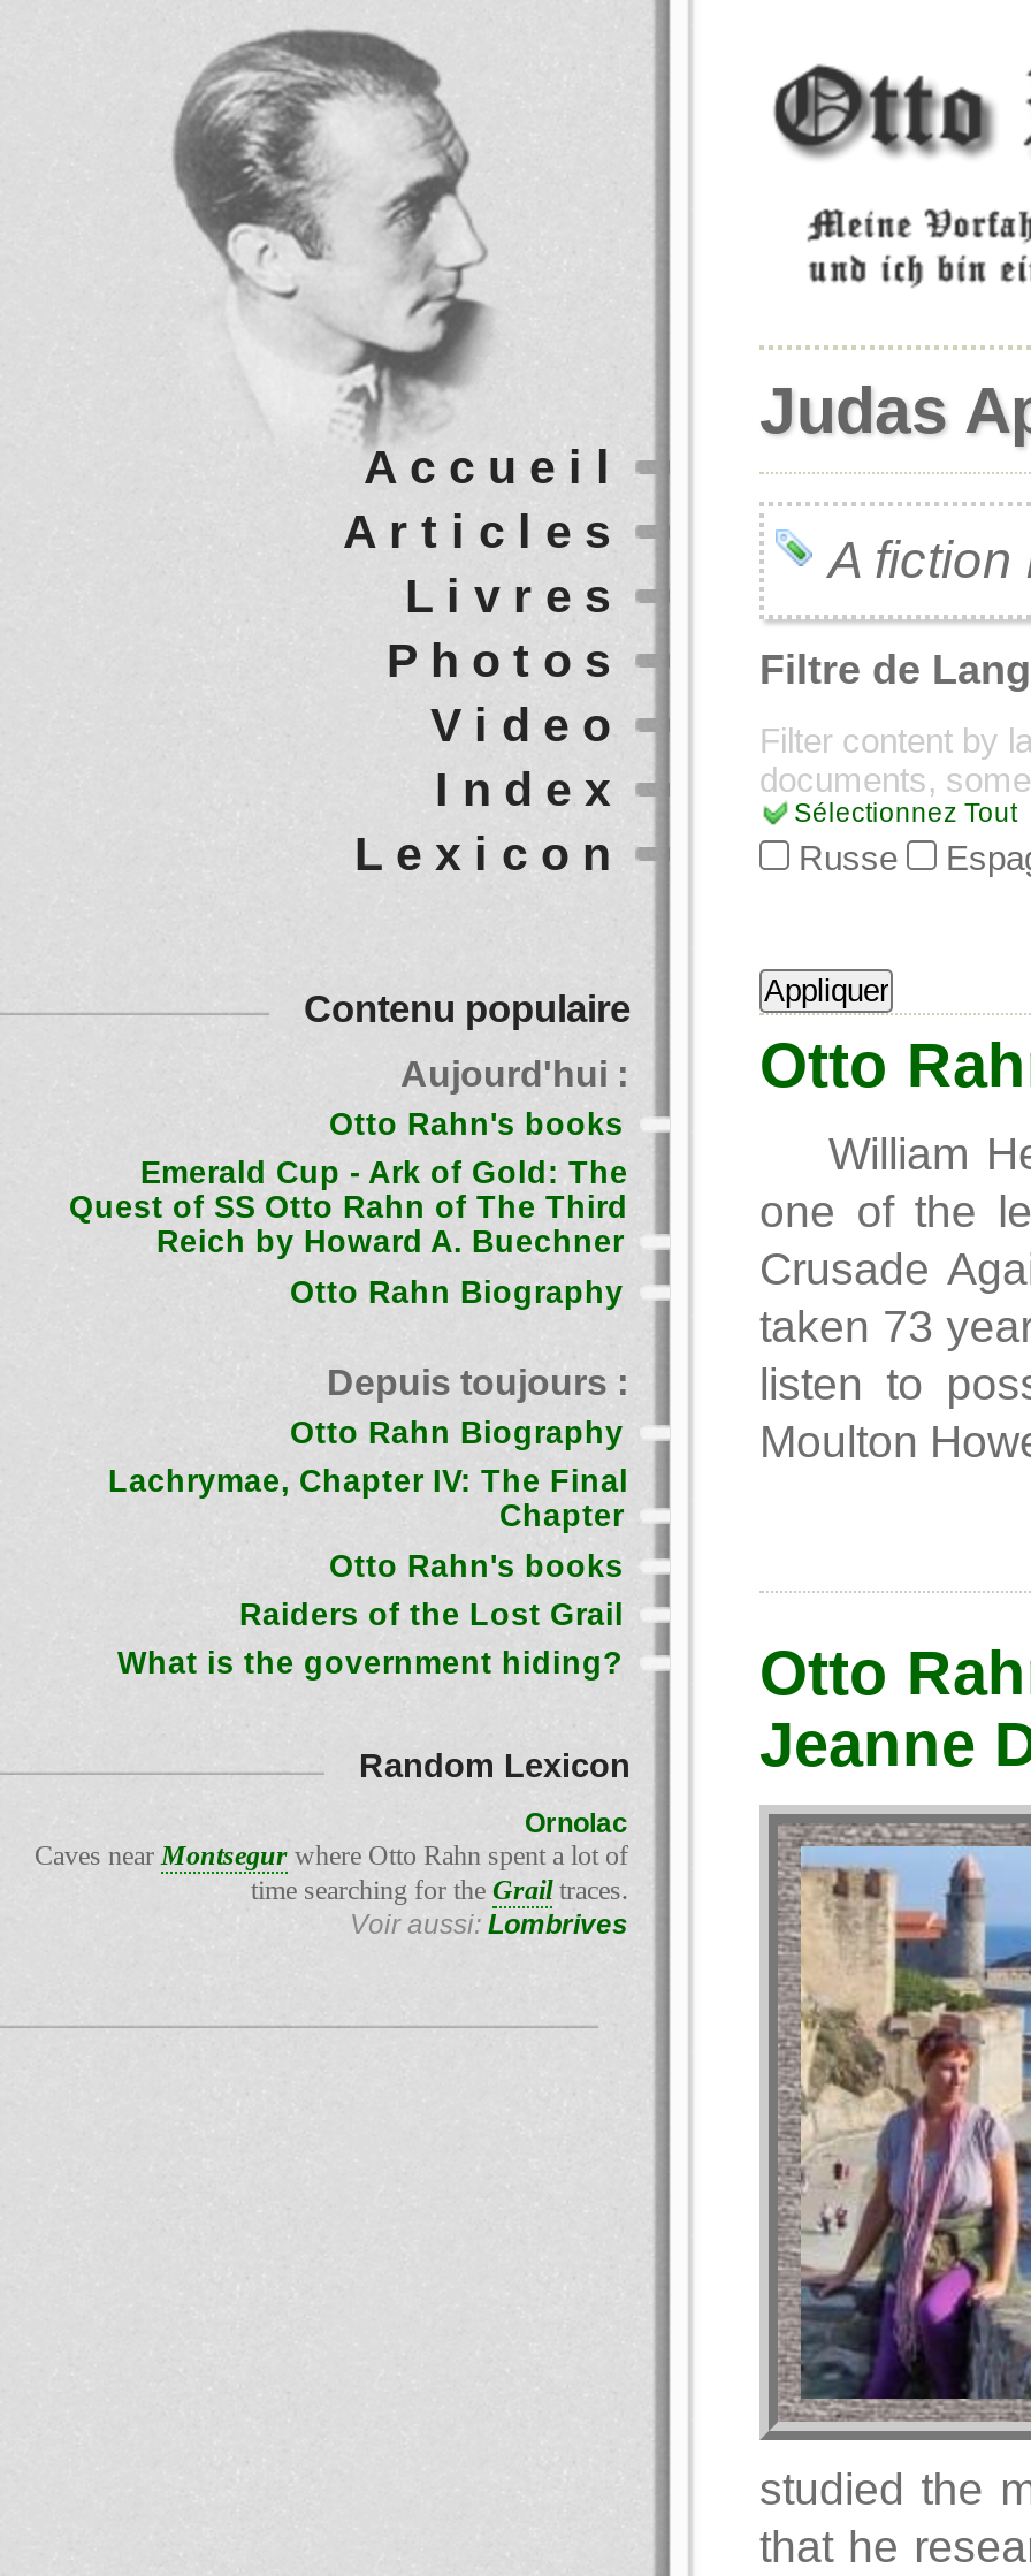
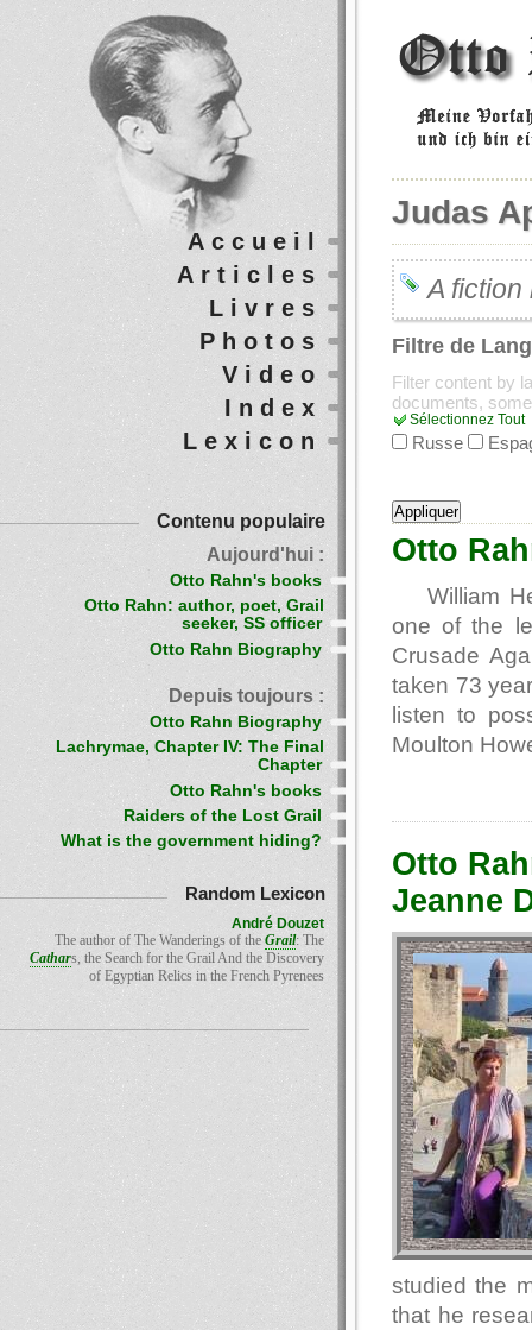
- Emerald Cup - Ark of Gold: The
- Quest of SS Otto Rahn of The Third
- Reich by Howard A. Buechner
+ Otto Rahn: author, poet, Grail
+ seeker, SS officer

- Ornolac
- Caves near Montsegur where Otto Rahn spent a lot of
- time searching for the Grail traces.
- Voir aussi: Lombrives
+ André Douzet
+ The author of The Wanderings of the Grail: The
+ Cathars, the Search for the Grail And the Discovery
+ of Egyptian Relics in the French Pyrenees
